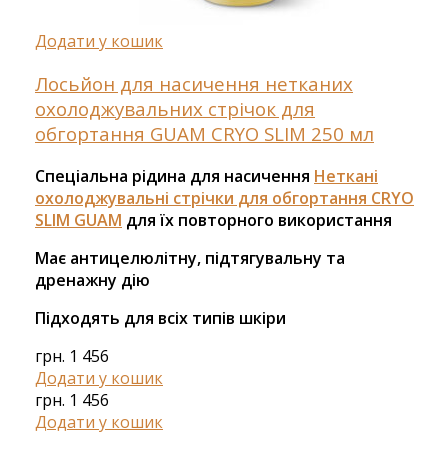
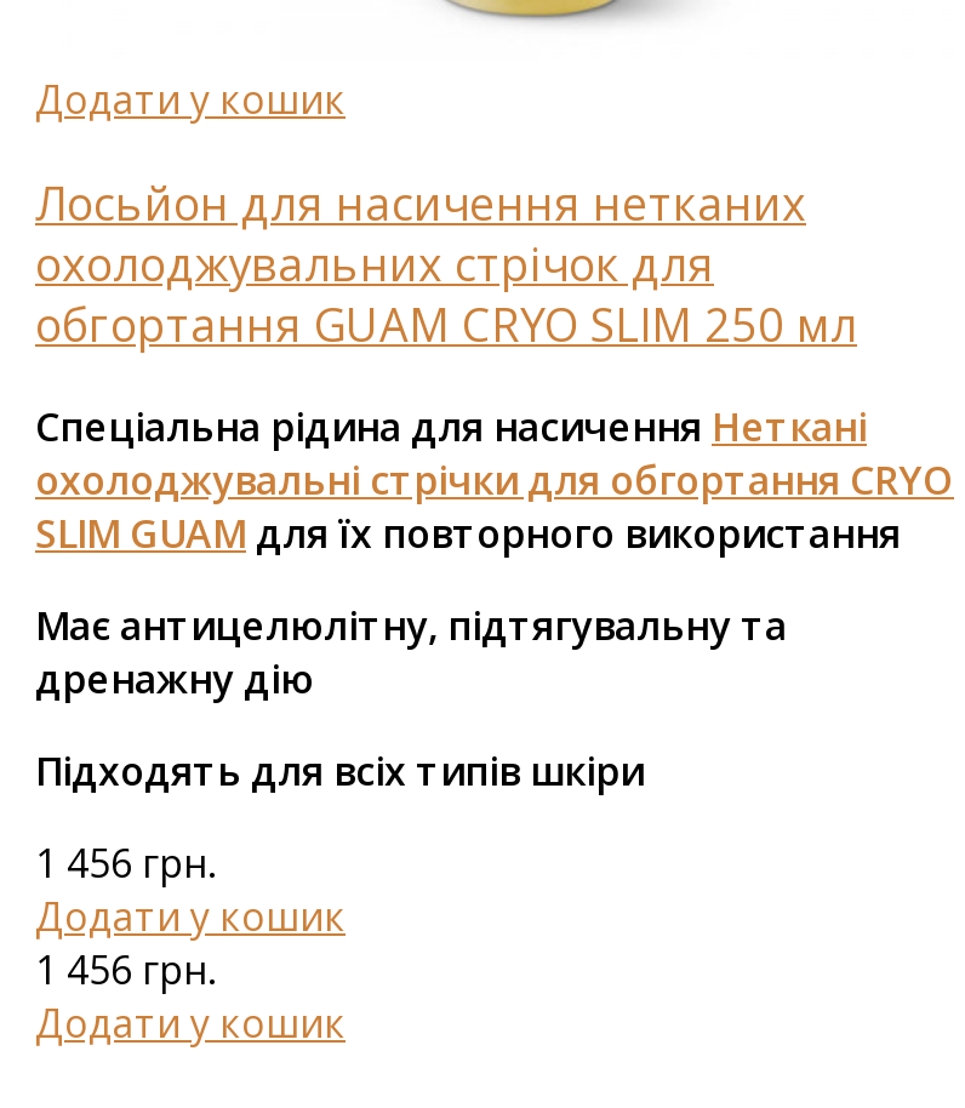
- грн. 1 456
+ 1 456 грн.

- грн. 1 456
+ 1 456 грн.
